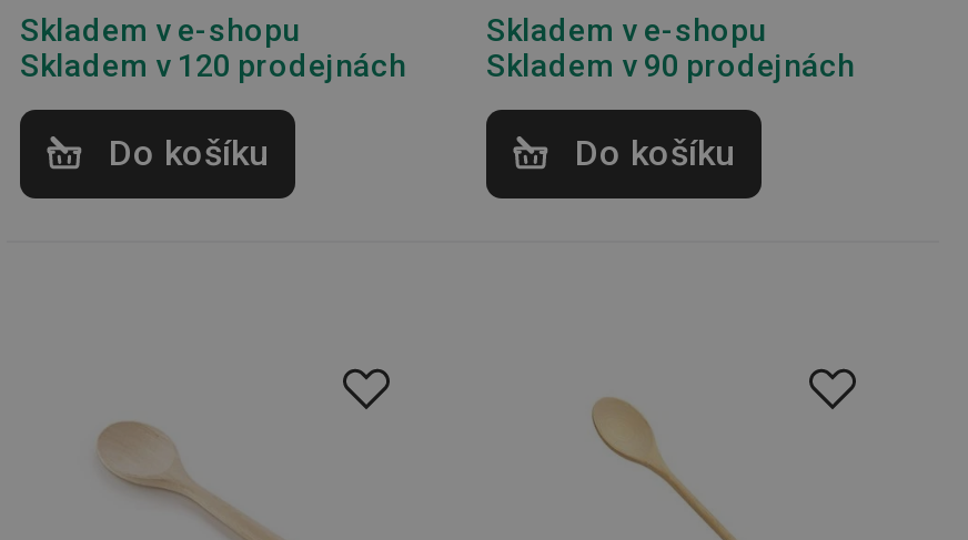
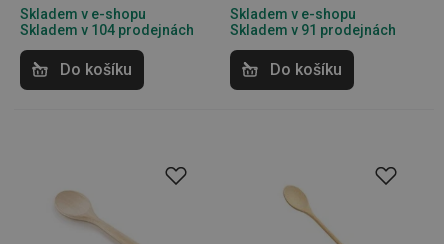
- Skladem v 120 prodejnách
+ Skladem v 104 prodejnách

- Skladem v 90 prodejnách
+ Skladem v 91 prodejnách
